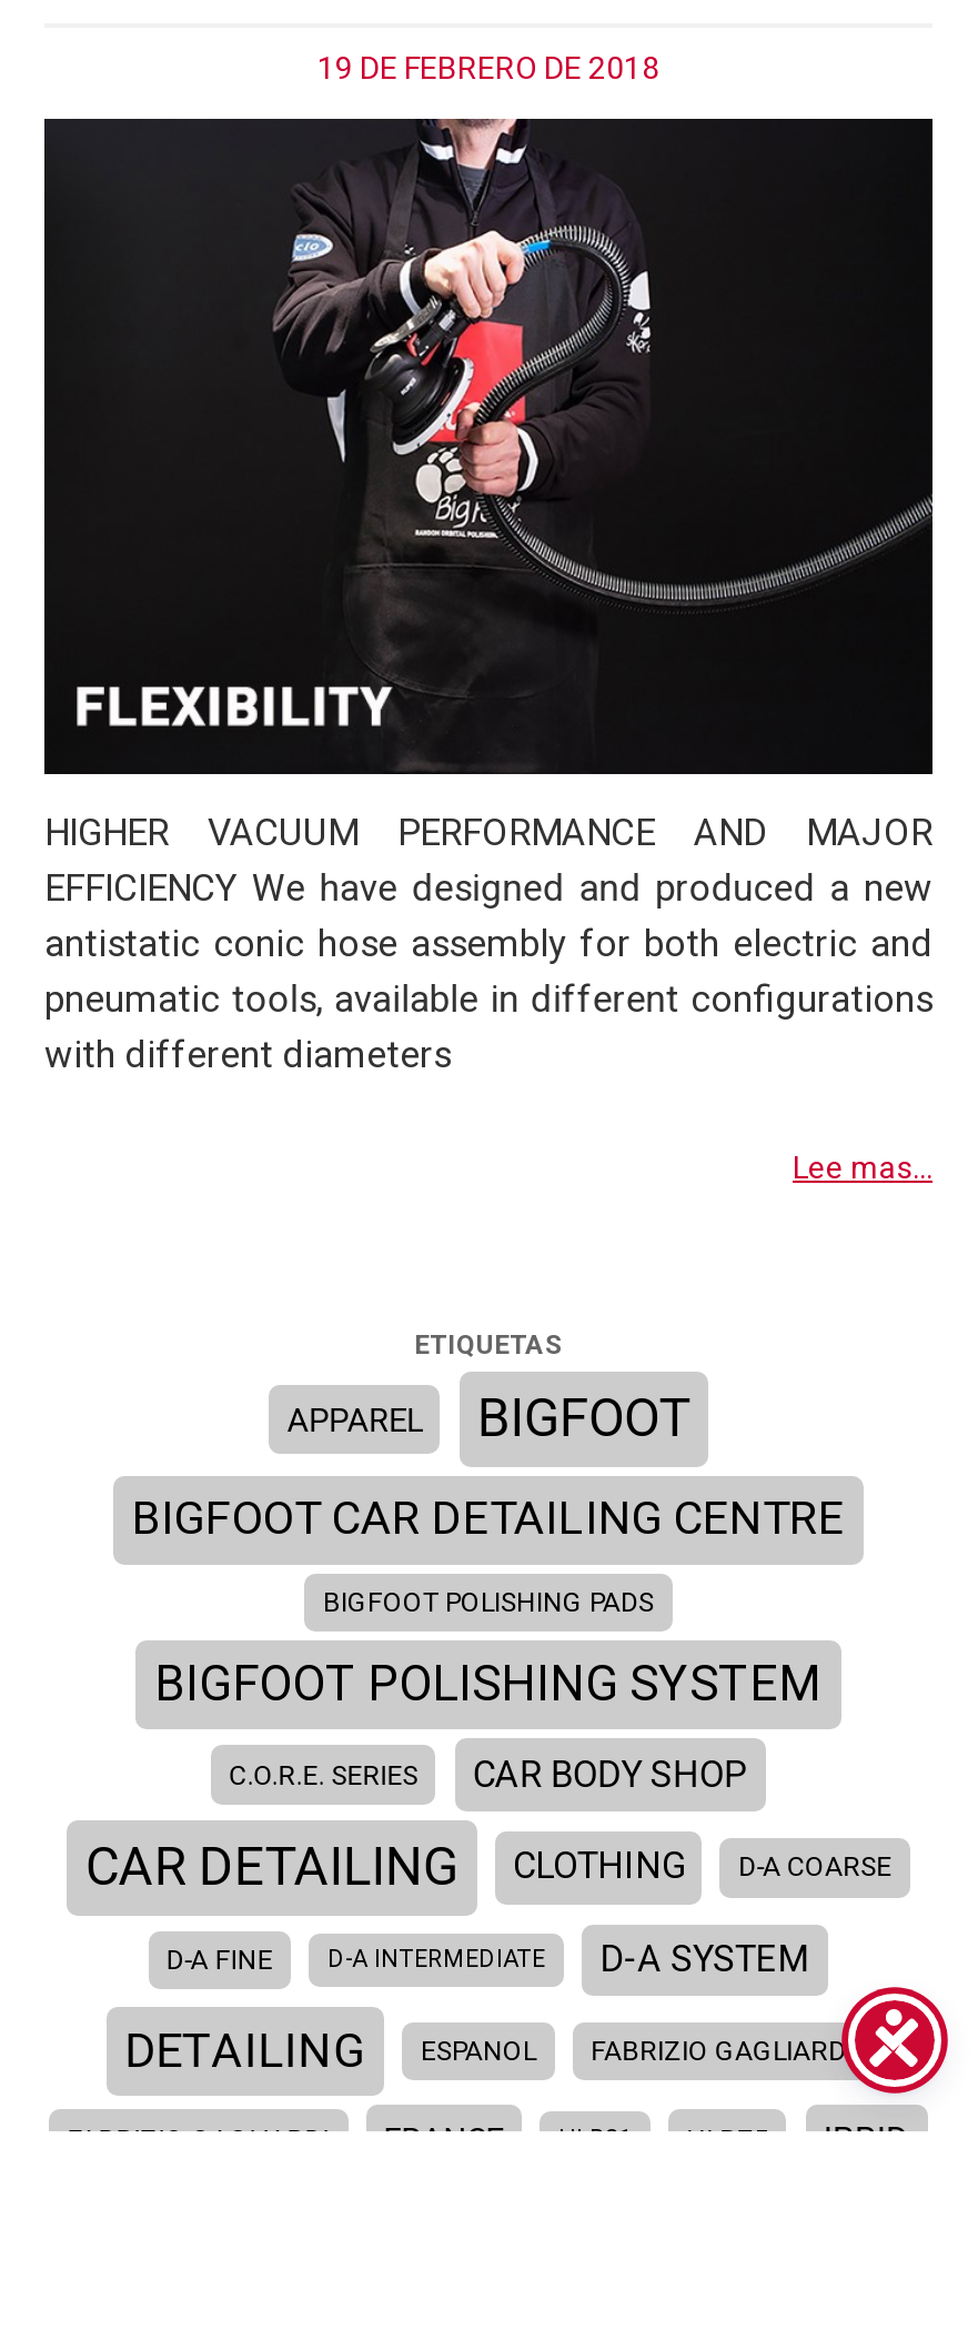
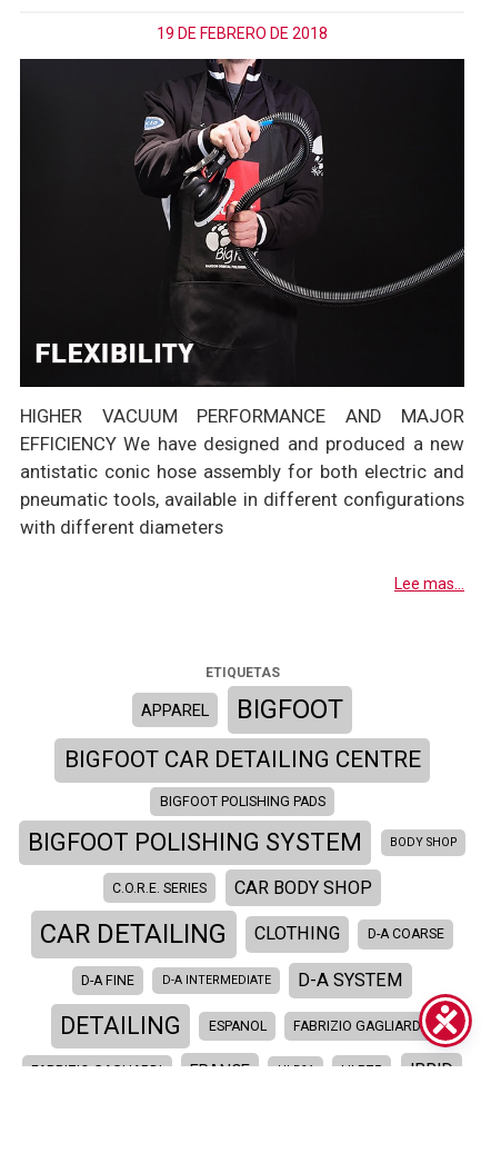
+ BODY SHOP
